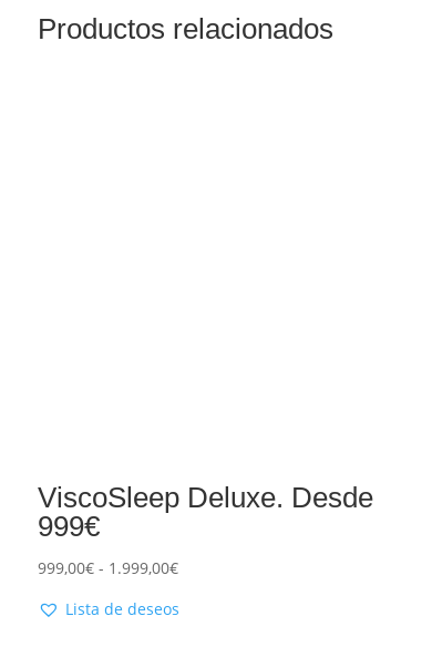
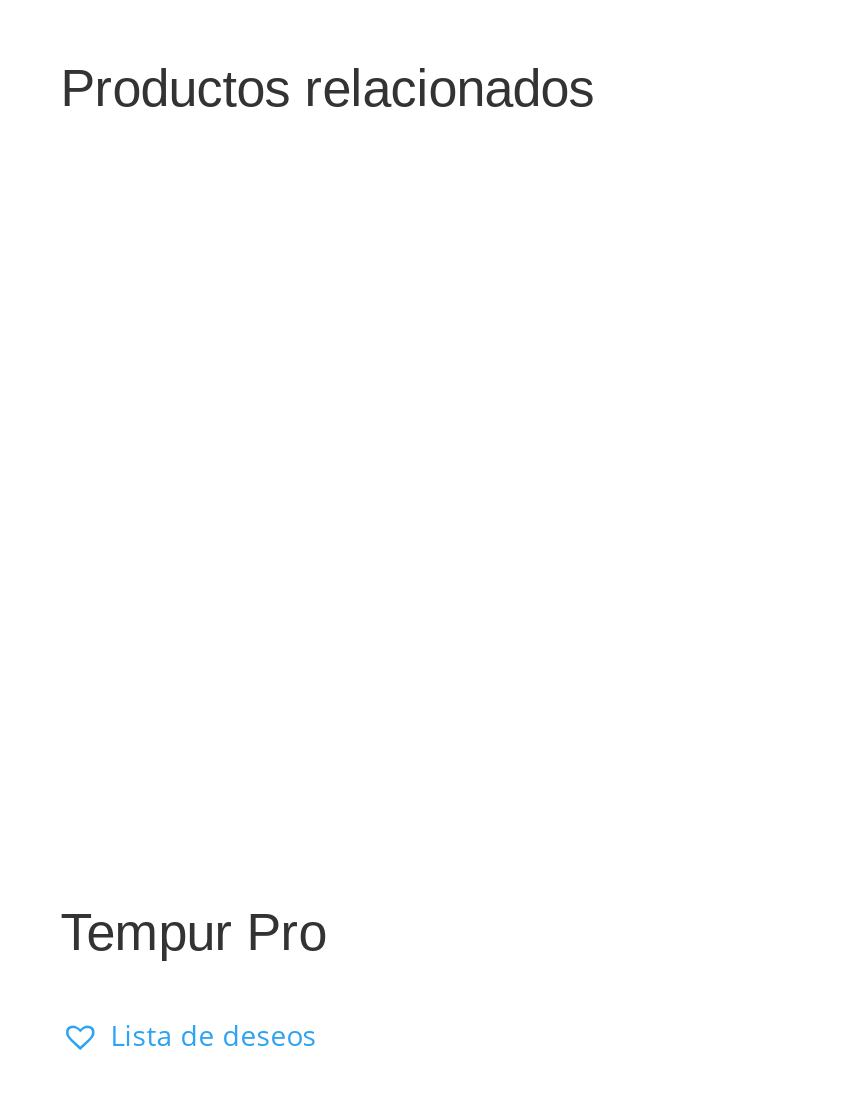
- ViscoSleep Deluxe. Desde
- 999€
- 999,00€ - 1.999,00€
+ Tempur Pro
